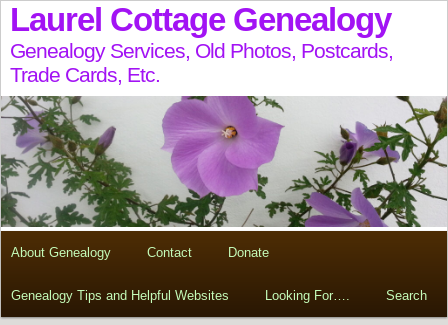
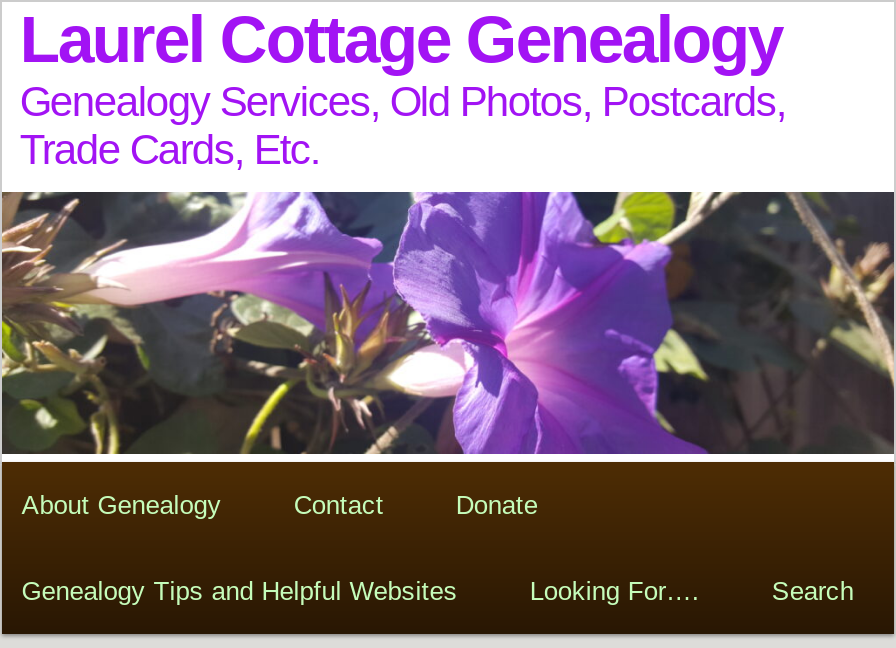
- [image]
+ [image]
